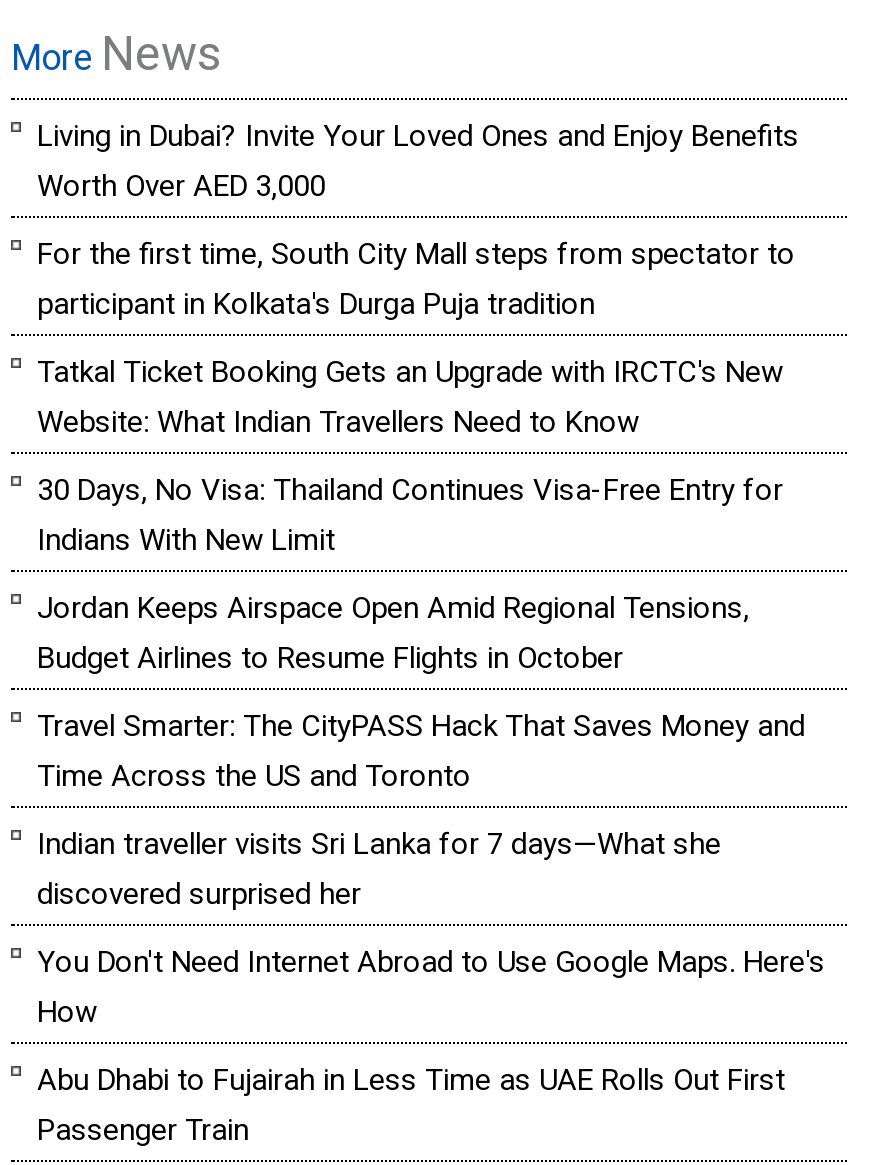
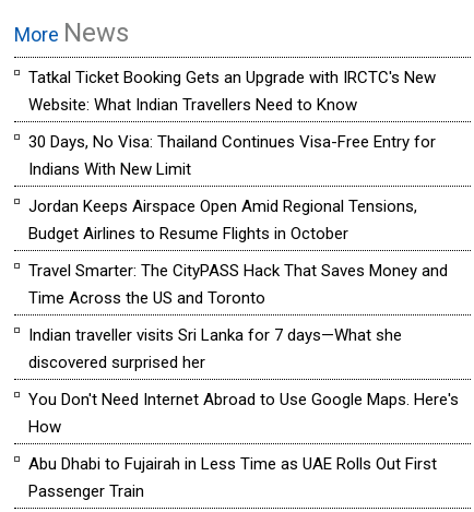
- Living in Dubai? Invite Your Loved Ones and Enjoy Benefits
- Worth Over AED 3,000
- For the first time, South City Mall steps from spectator to
- participant in Kolkata's Durga Puja tradition
